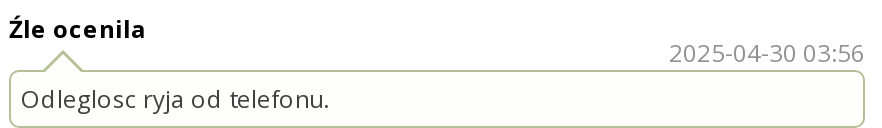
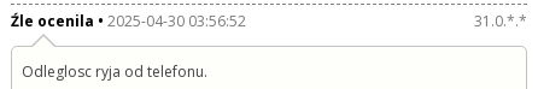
- 2025-04-30 03:56
+ 2025-04-30 03:56:52
+ 31.0.*.*
